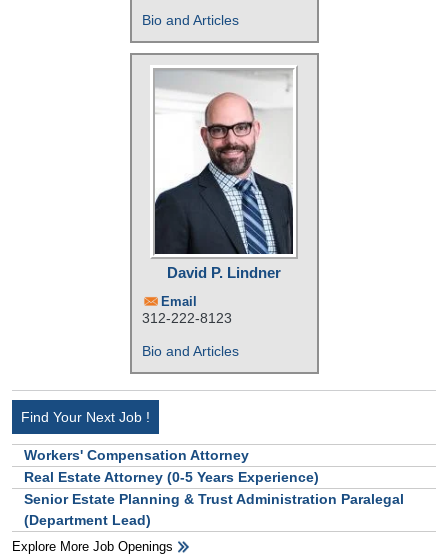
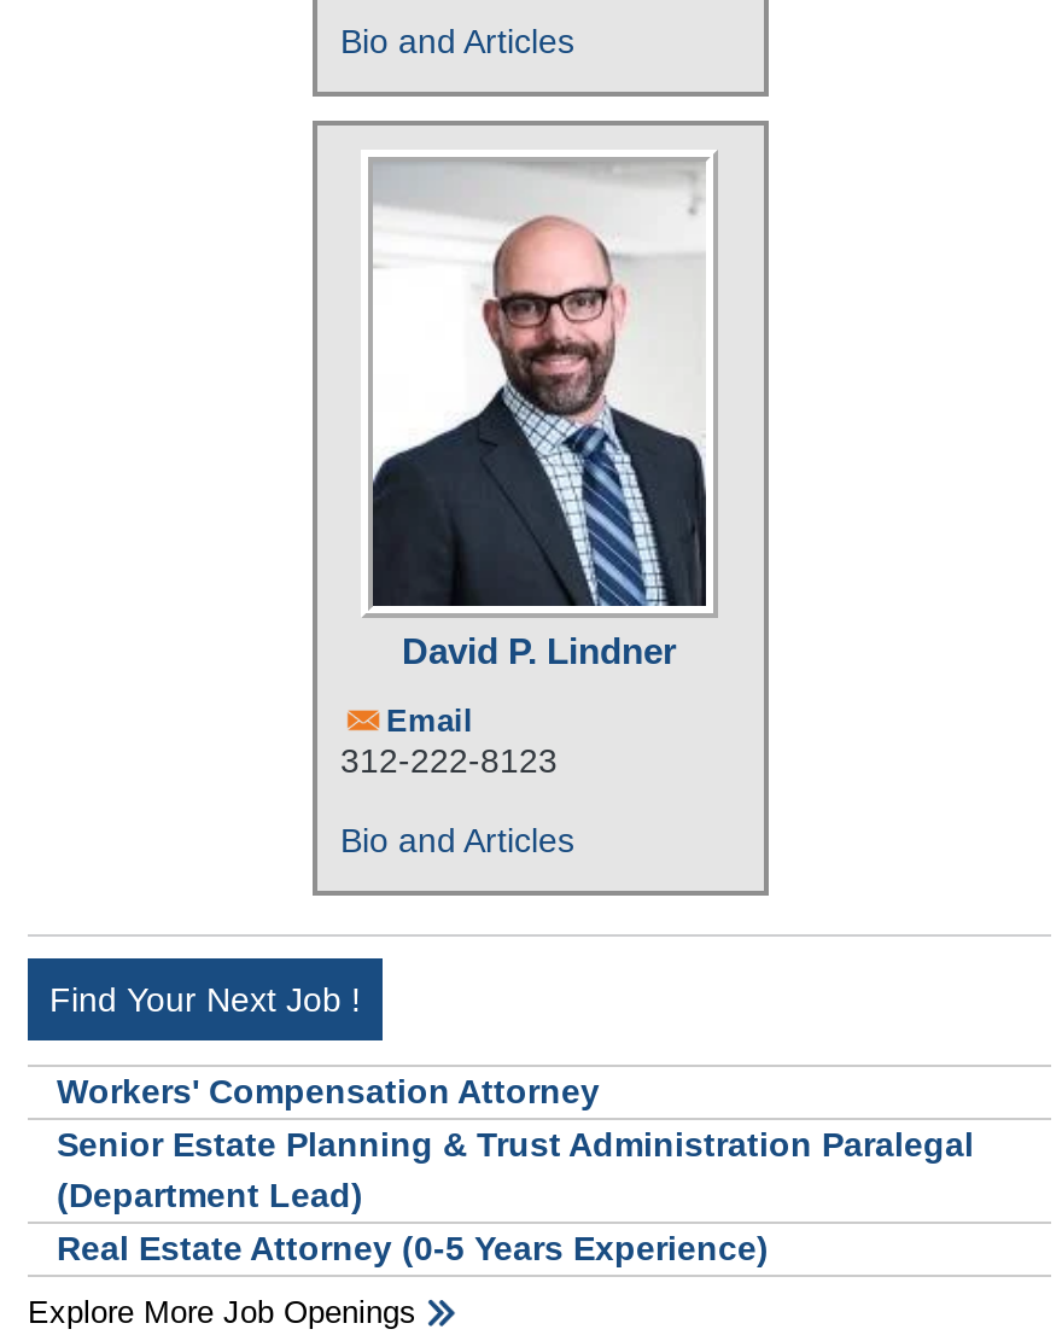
moved down: Real Estate Attorney (0-5 Years Experience)

moved up: Senior Estate Planning & Trust Administration Paralegal | (Department Lead)
